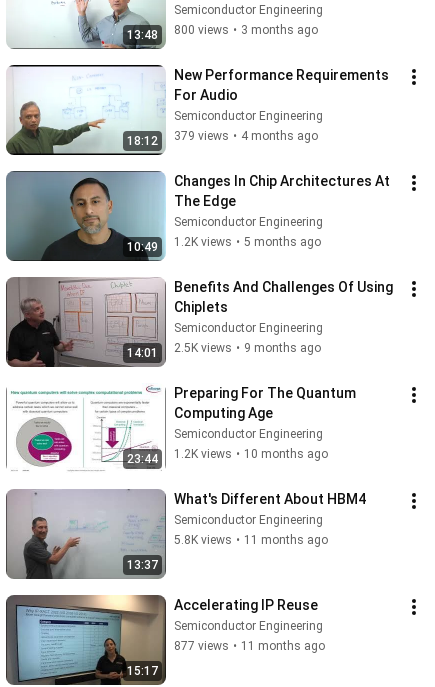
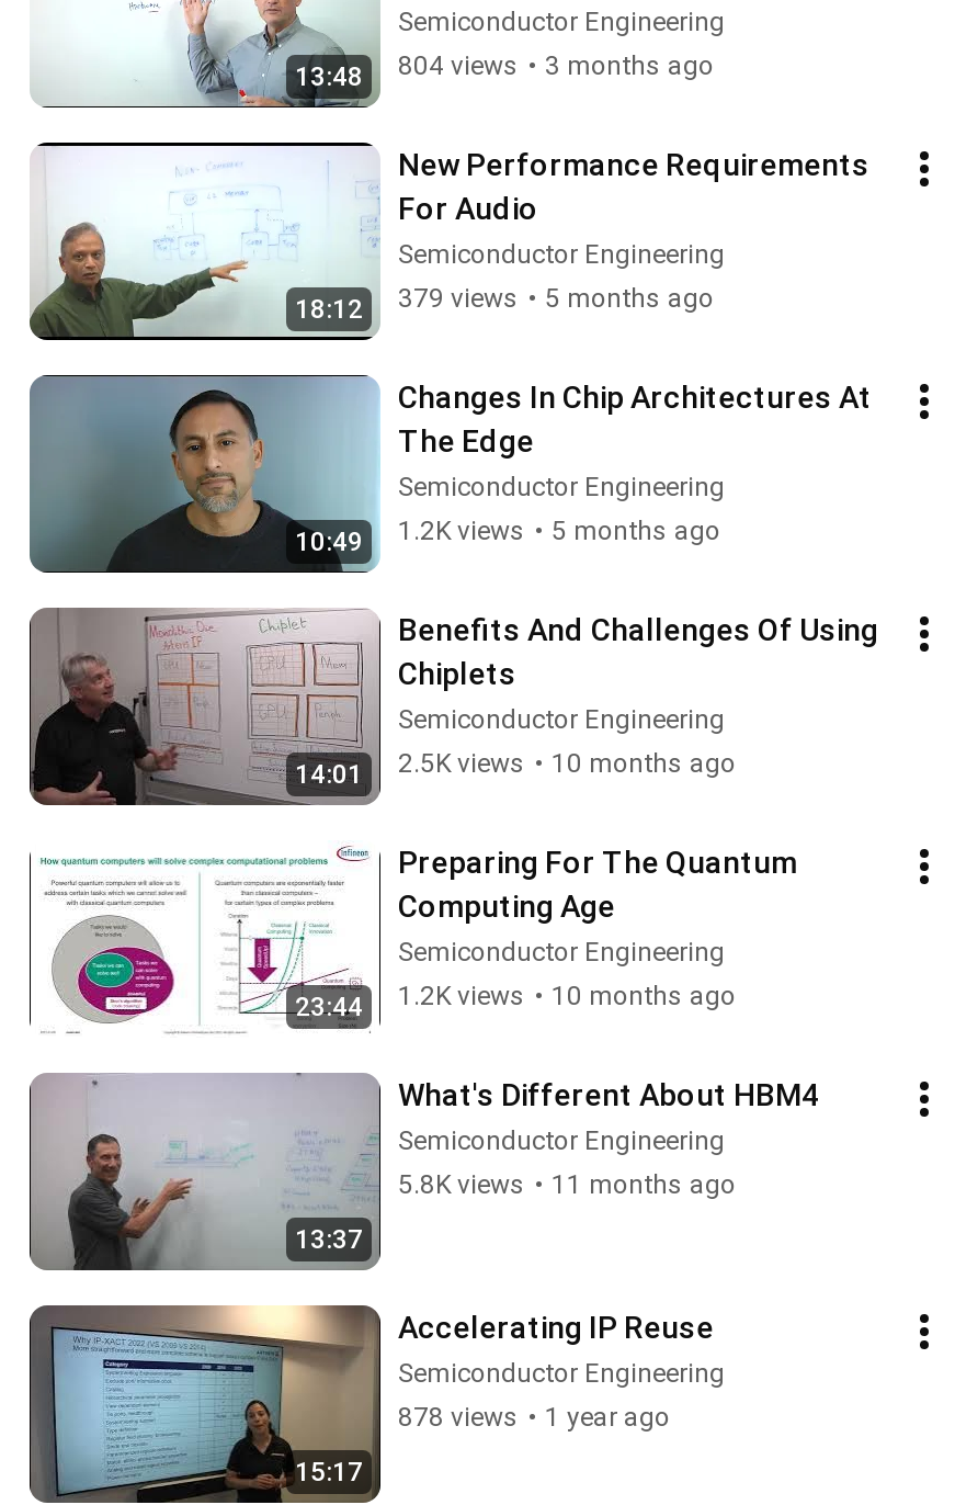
- 800 views • 3 months ago
+ 804 views • 3 months ago

- 379 views • 4 months ago
+ 379 views • 5 months ago

- 2.5K views • 9 months ago
+ 2.5K views • 10 months ago

- 877 views • 11 months ago
+ 878 views • 1 year ago
